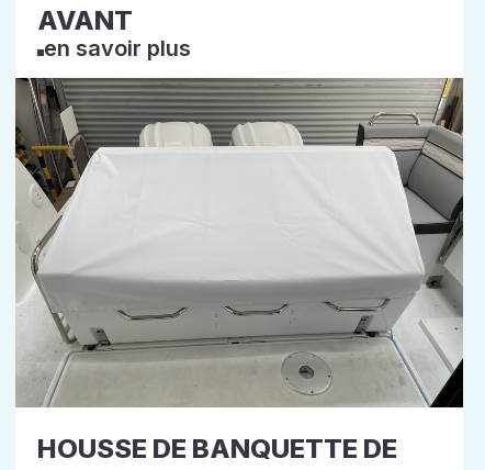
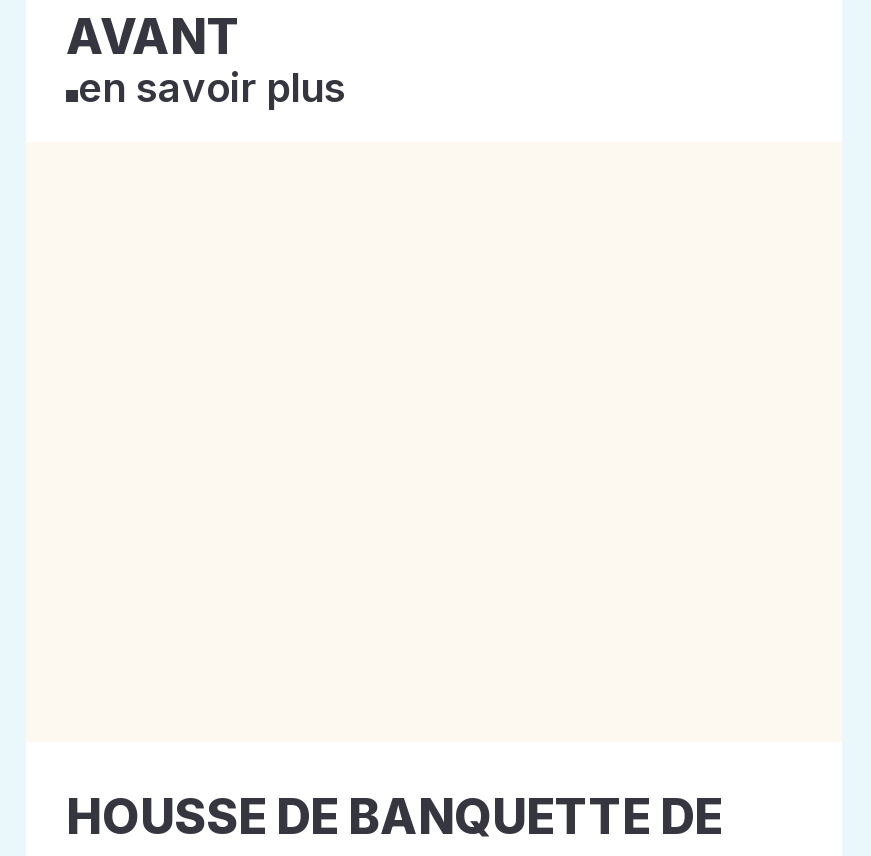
- [image]
